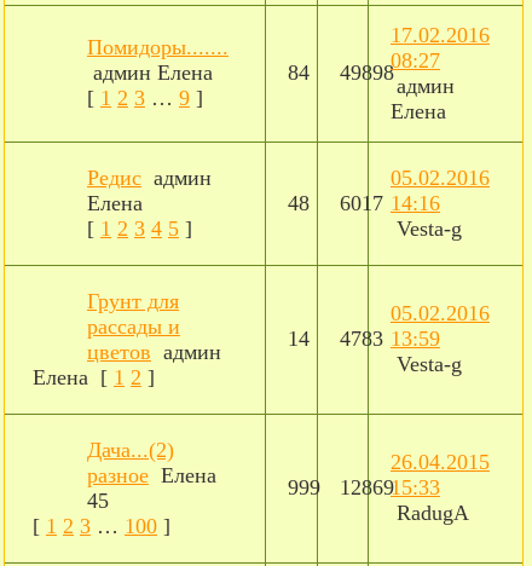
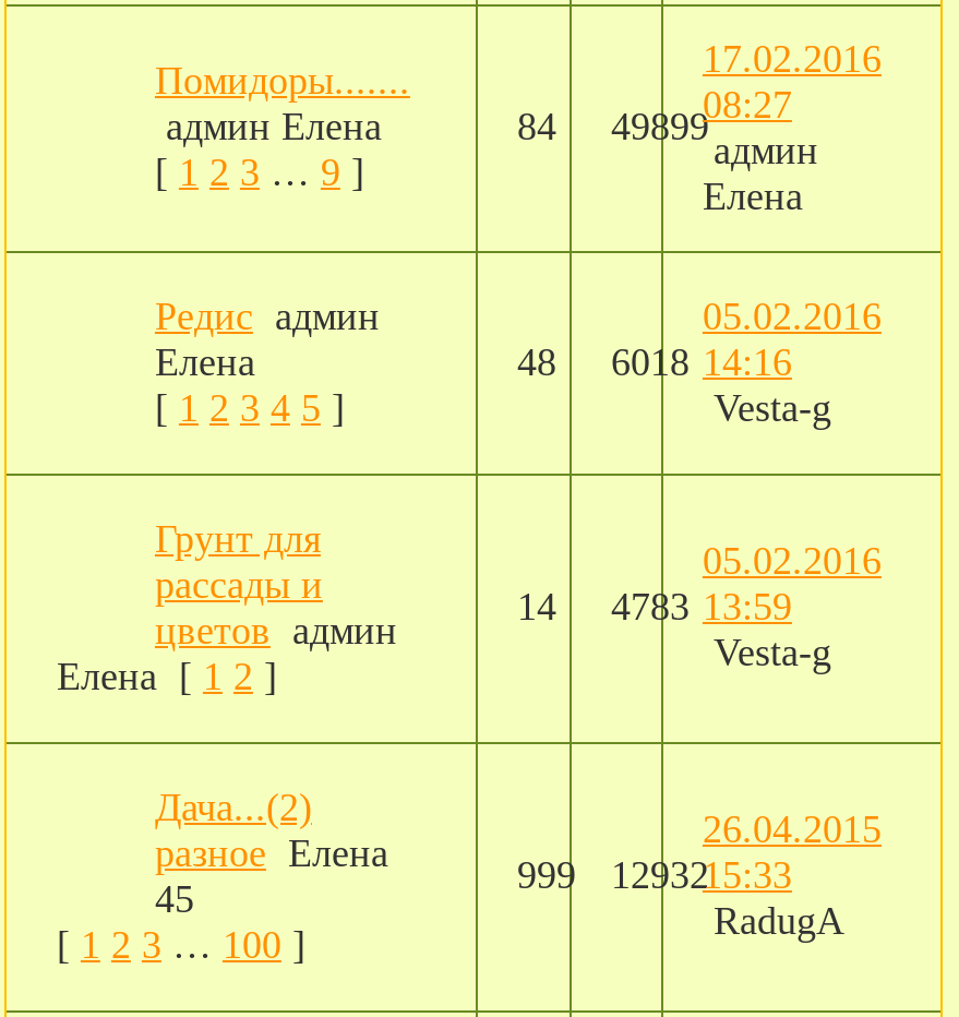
- 84 49898 08:27
+ 84 49899 08:27

- 48 6017 14:16
+ 48 6018 14:16

- 999 12869 15:33
+ 999 12932 15:33
